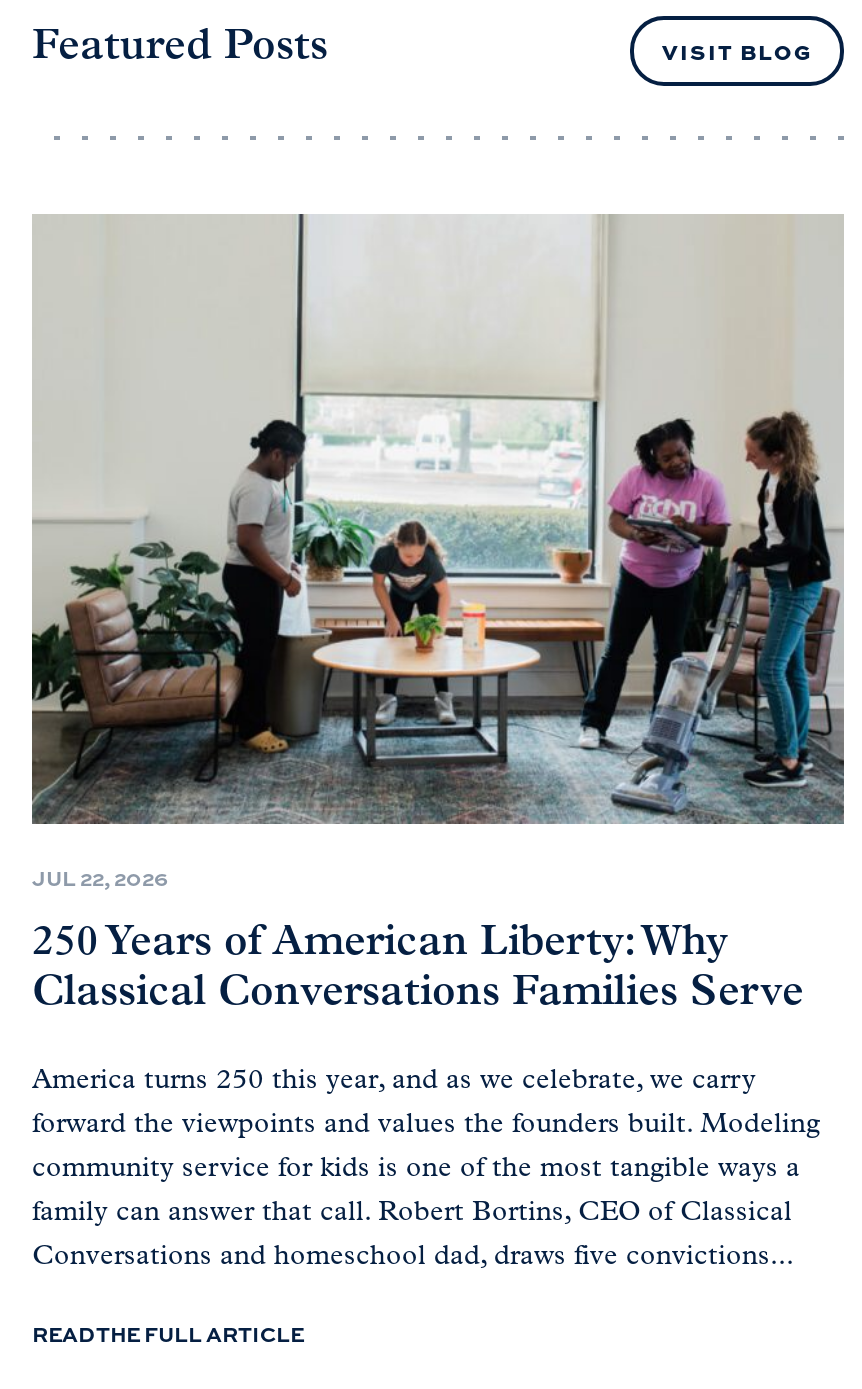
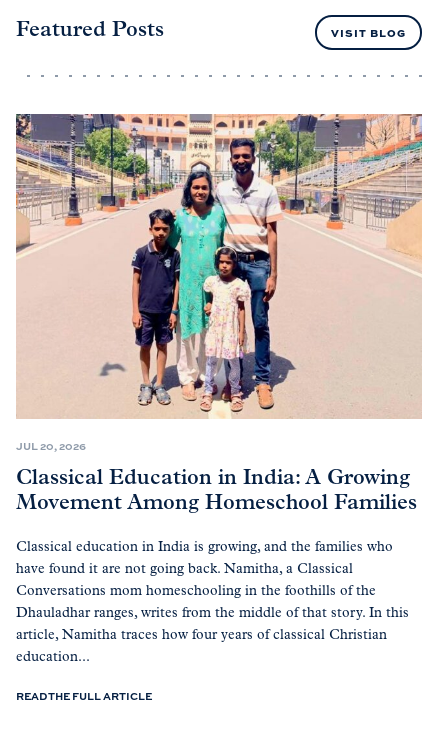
- [image]
- JUL 22, 2026
- 250 Years of American Liberty: Why
- Classical Conversations Families Serve
- America turns 250 this year, and as we celebrate, we carry
- forward the viewpoints and values the founders built. Modeling
- community service for kids is one of the most tangible ways a
- family can answer that call. Robert Bortins, CEO of Classical
- Conversations and homeschool dad, draws five convictions...
+ [image]
+ JUL 20, 2026
+ Classical Education in India: A Growing
+ Movement Among Homeschool Families
+ Classical education in India is growing, and the families who
+ have found it are not going back. Namitha, a Classical
+ Conversations mom homeschooling in the foothills of the
+ Dhauladhar ranges, writes from the middle of that story. In this
+ article, Namitha traces how four years of classical Christian
+ education...
